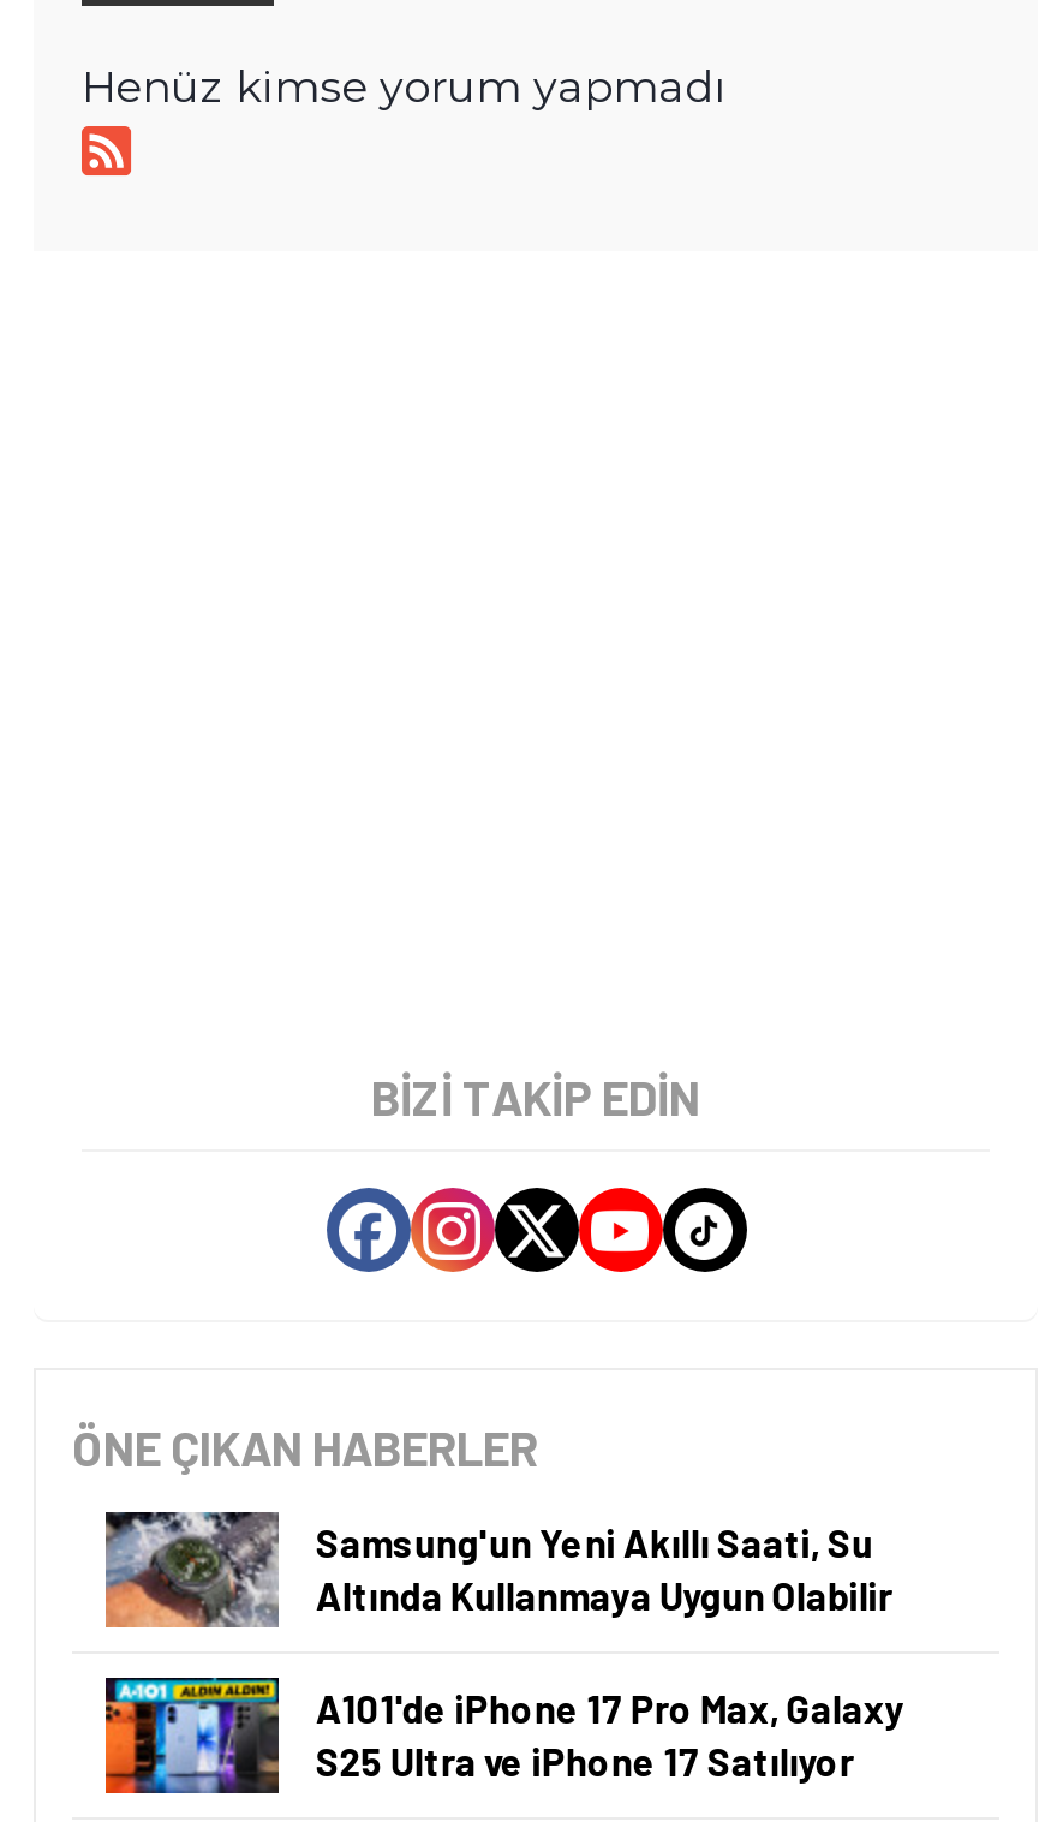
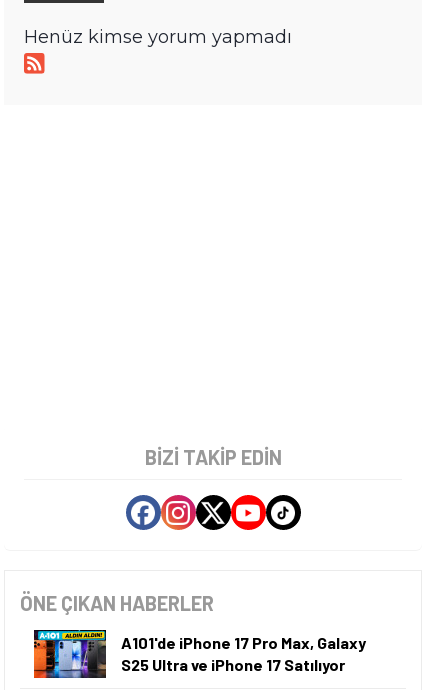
- [image]
- Samsung'un Yeni Akıllı Saati, Su
- Altında Kullanmaya Uygun Olabilir
